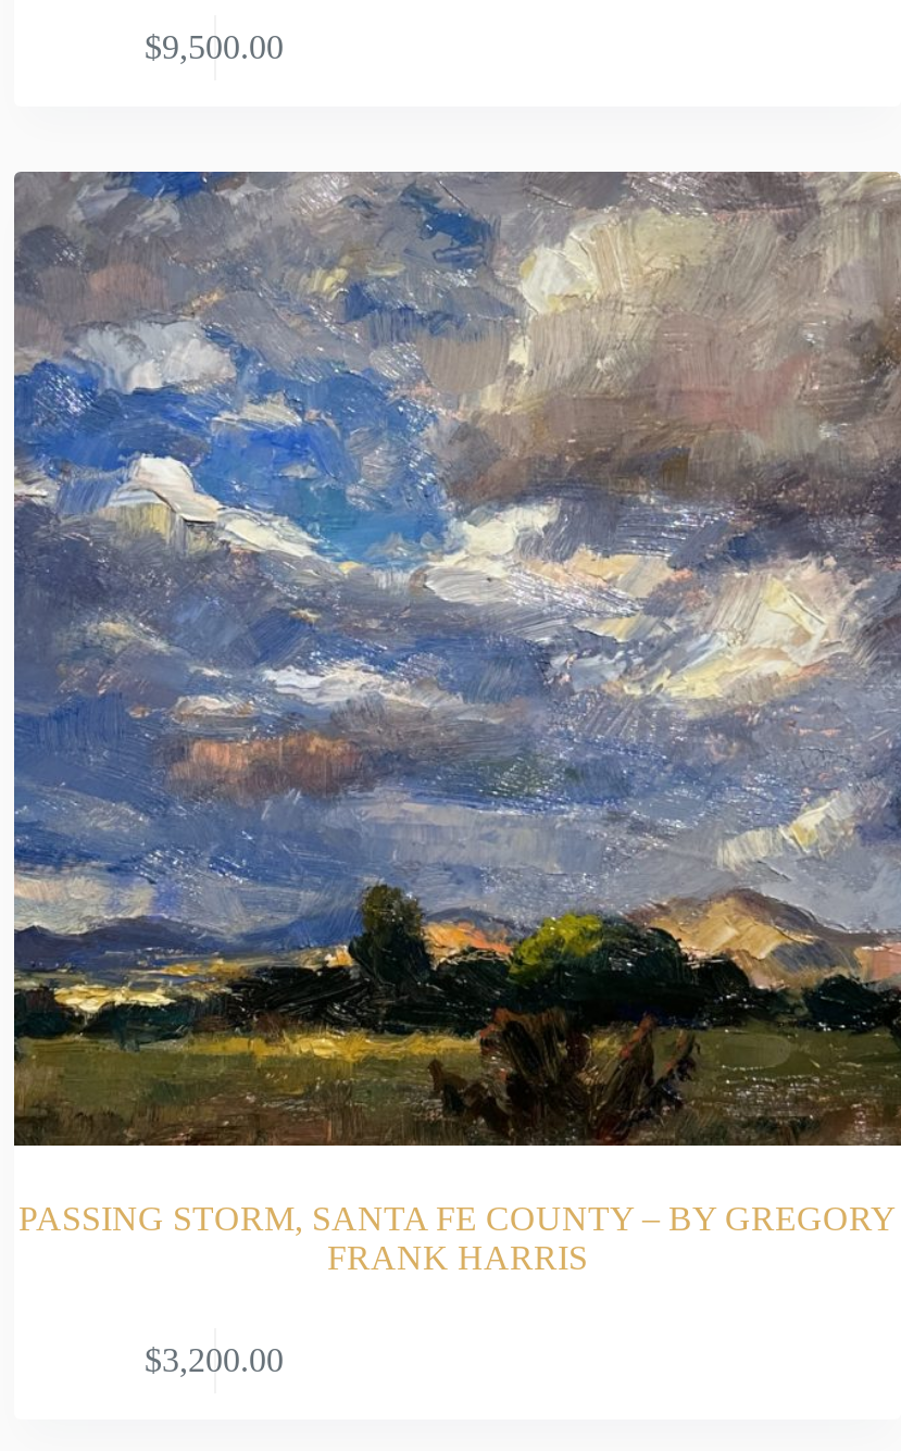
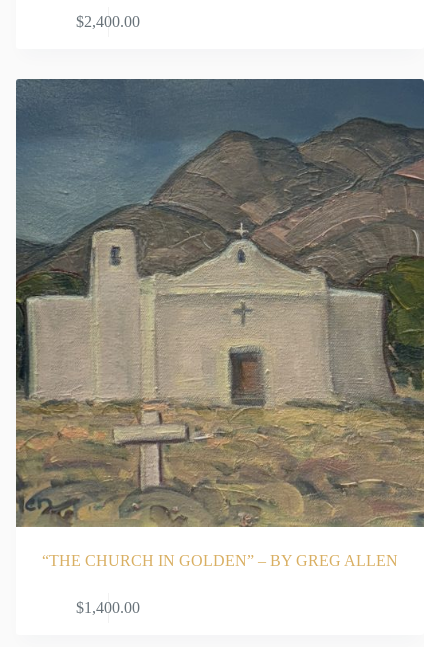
- $9,500.00
+ $2,400.00

- [image]
- PASSING STORM, SANTA FE COUNTY – BY GREGORY
- FRANK HARRIS
+ [image]
+ “THE CHURCH IN GOLDEN” – BY GREG ALLEN

- $3,200.00
+ $1,400.00
